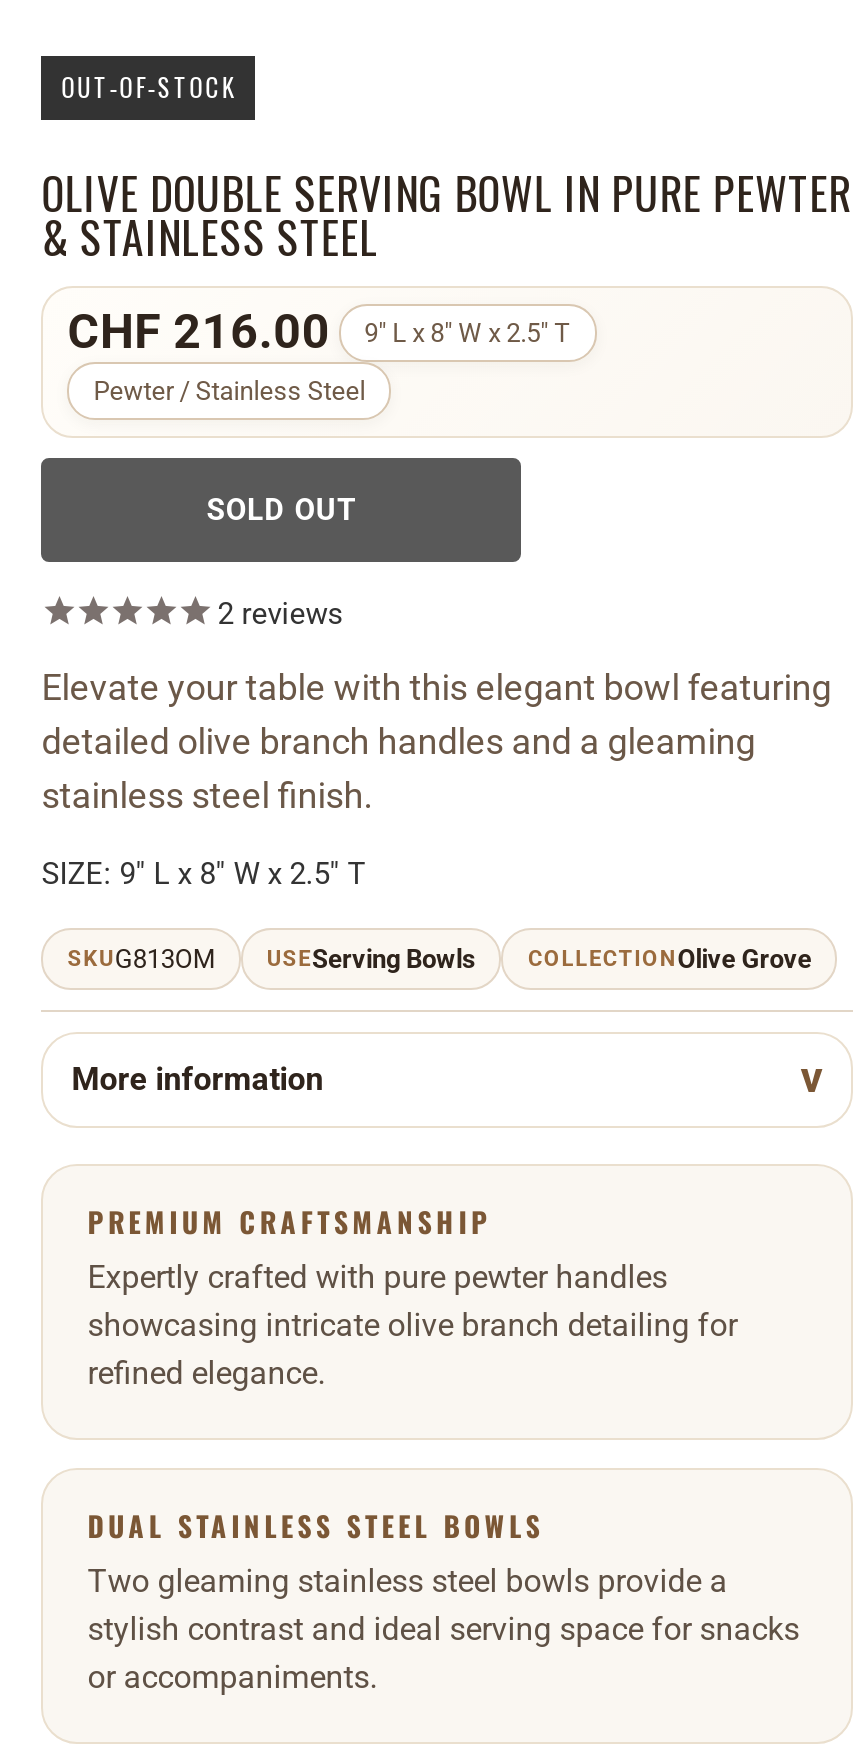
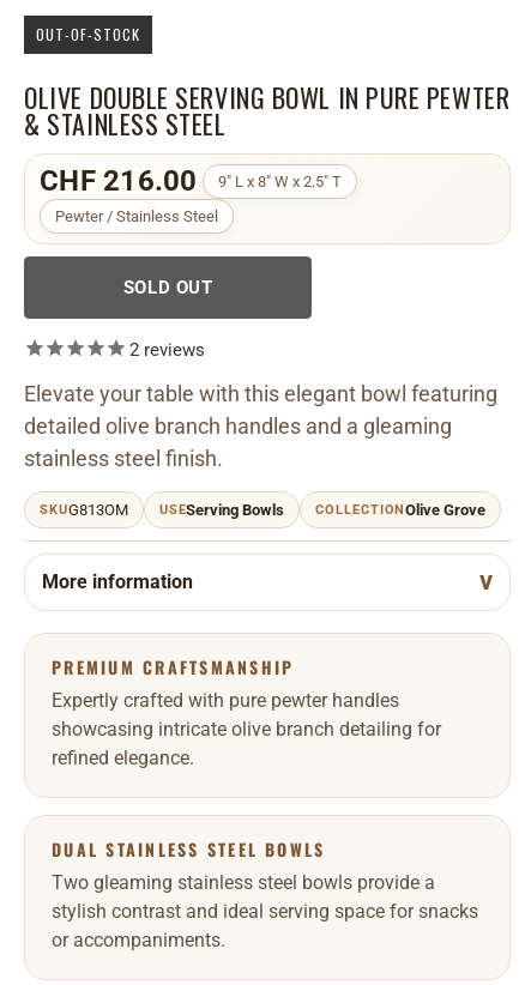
- SIZE: 9" L x 8" W x 2.5" T
